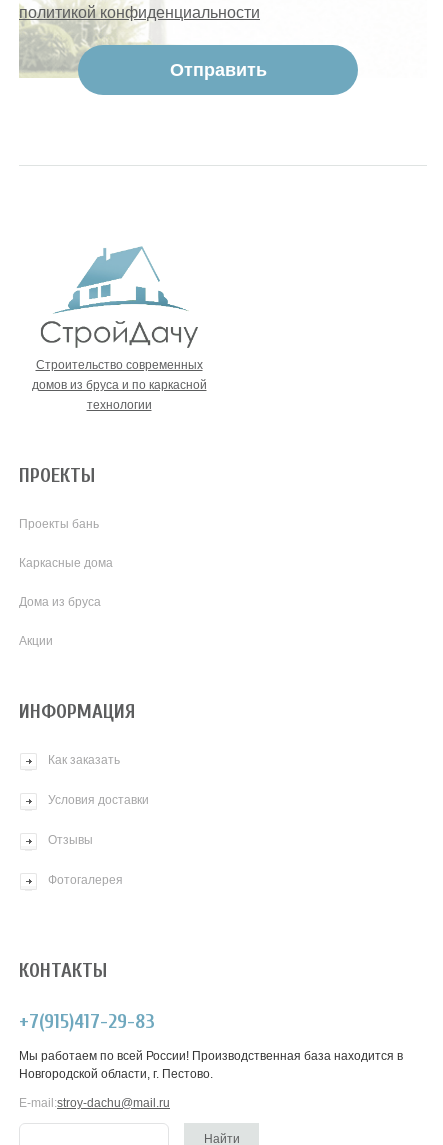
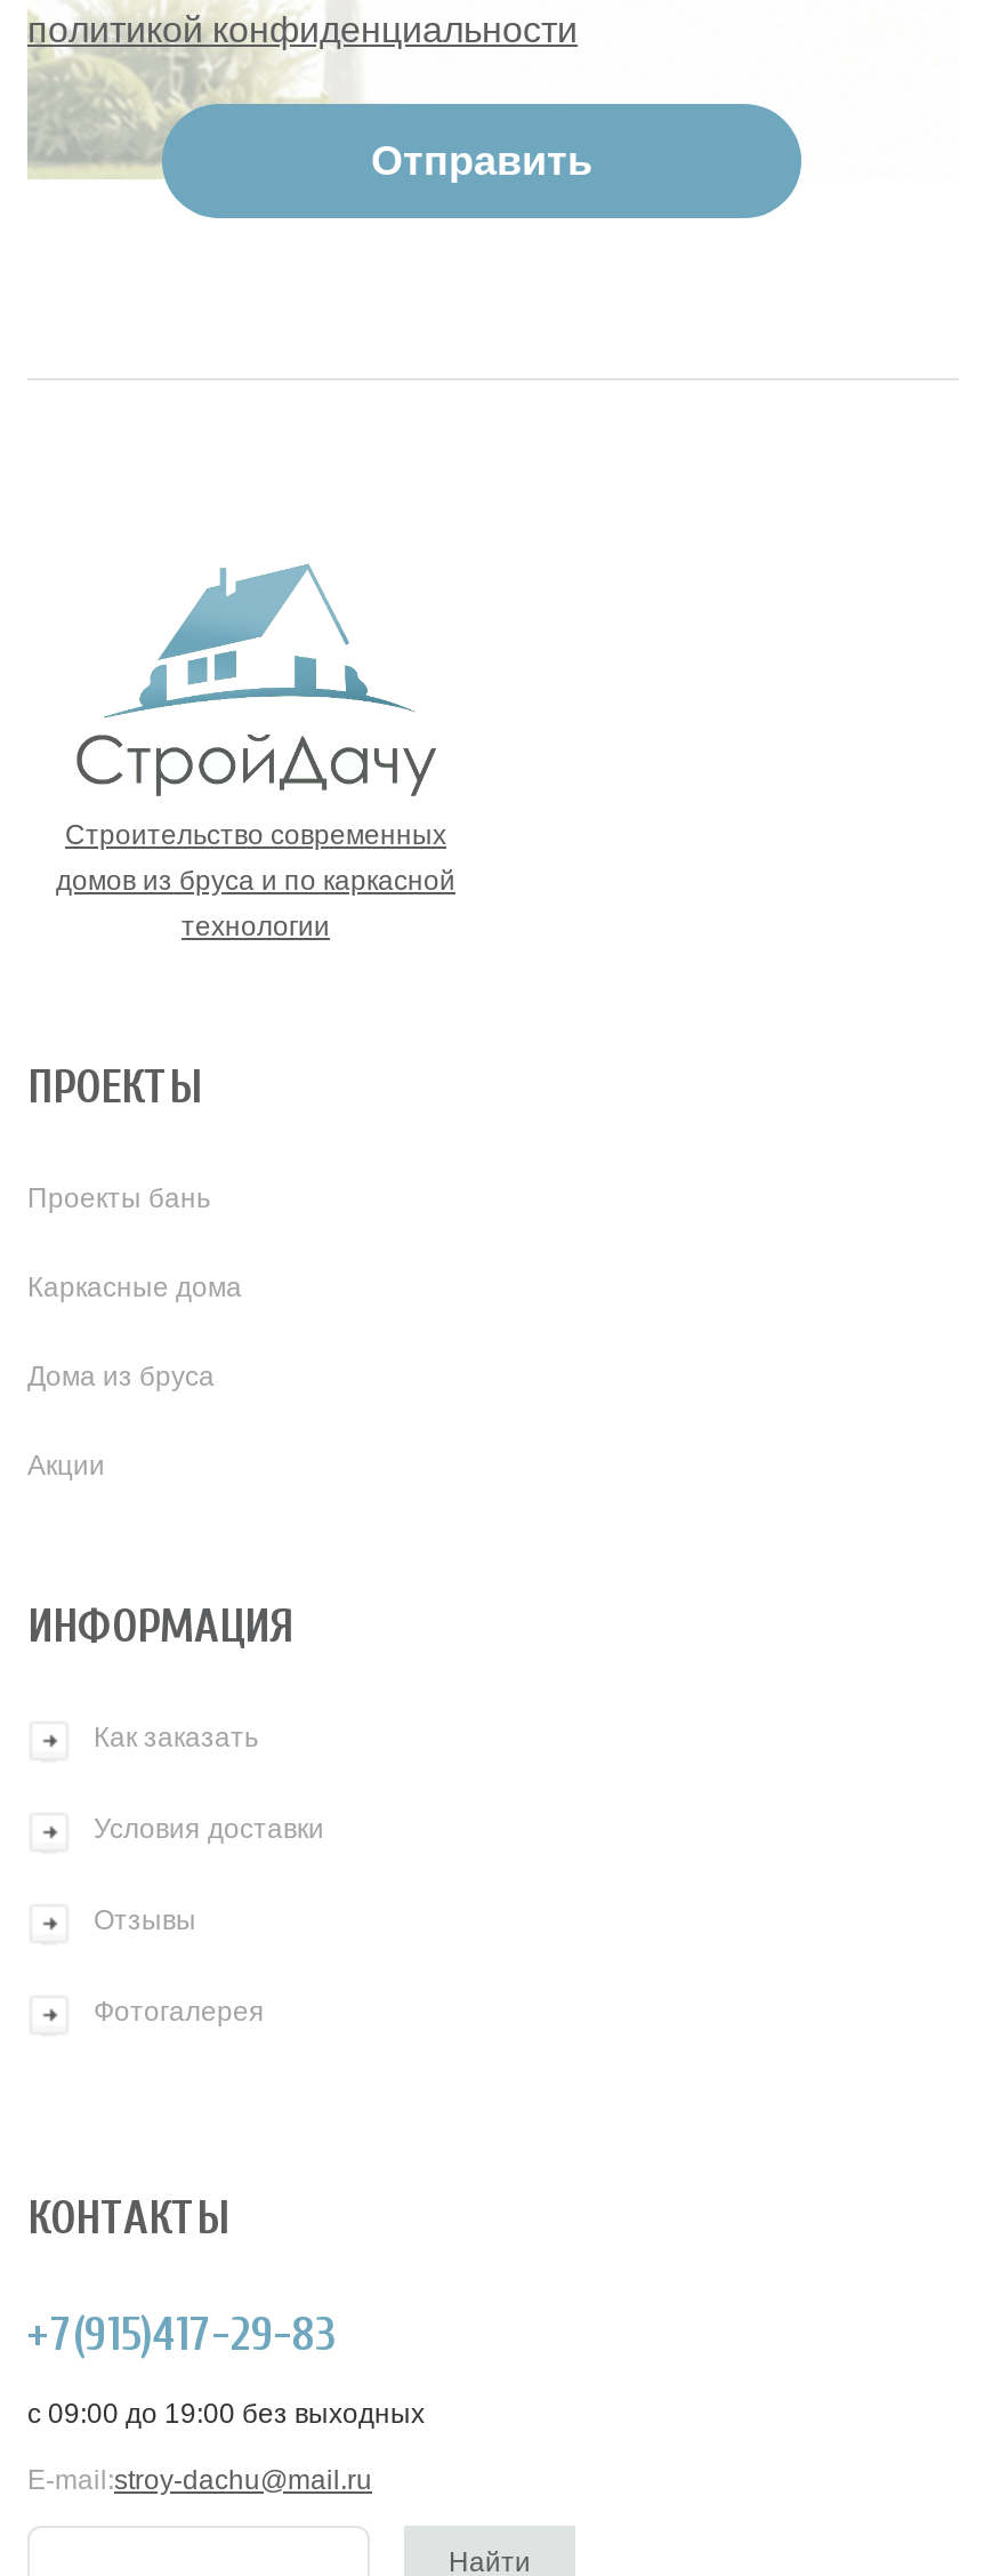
- Мы работаем по всей России! Производственная база находится в
- Новгородской области, г. Пестово.
+ c 09:00 до 19:00 без выходных
